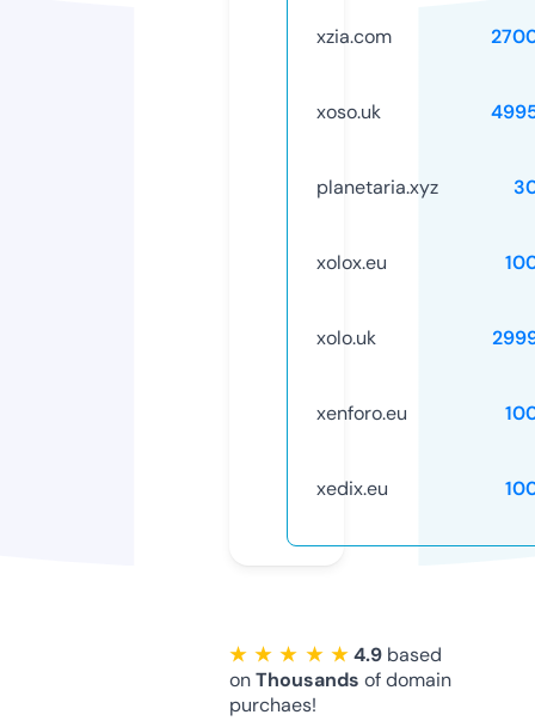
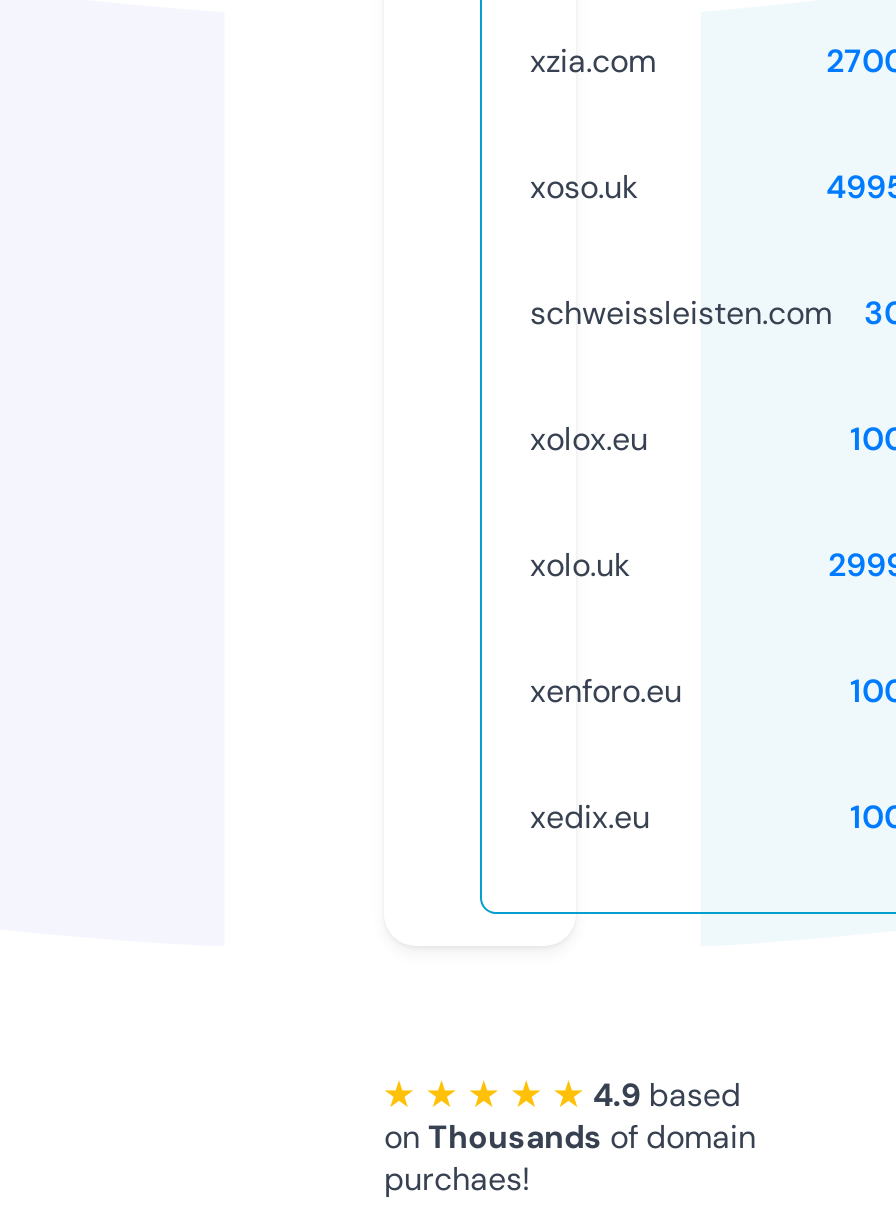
- planetaria.xyz
+ schweissleisten.com
